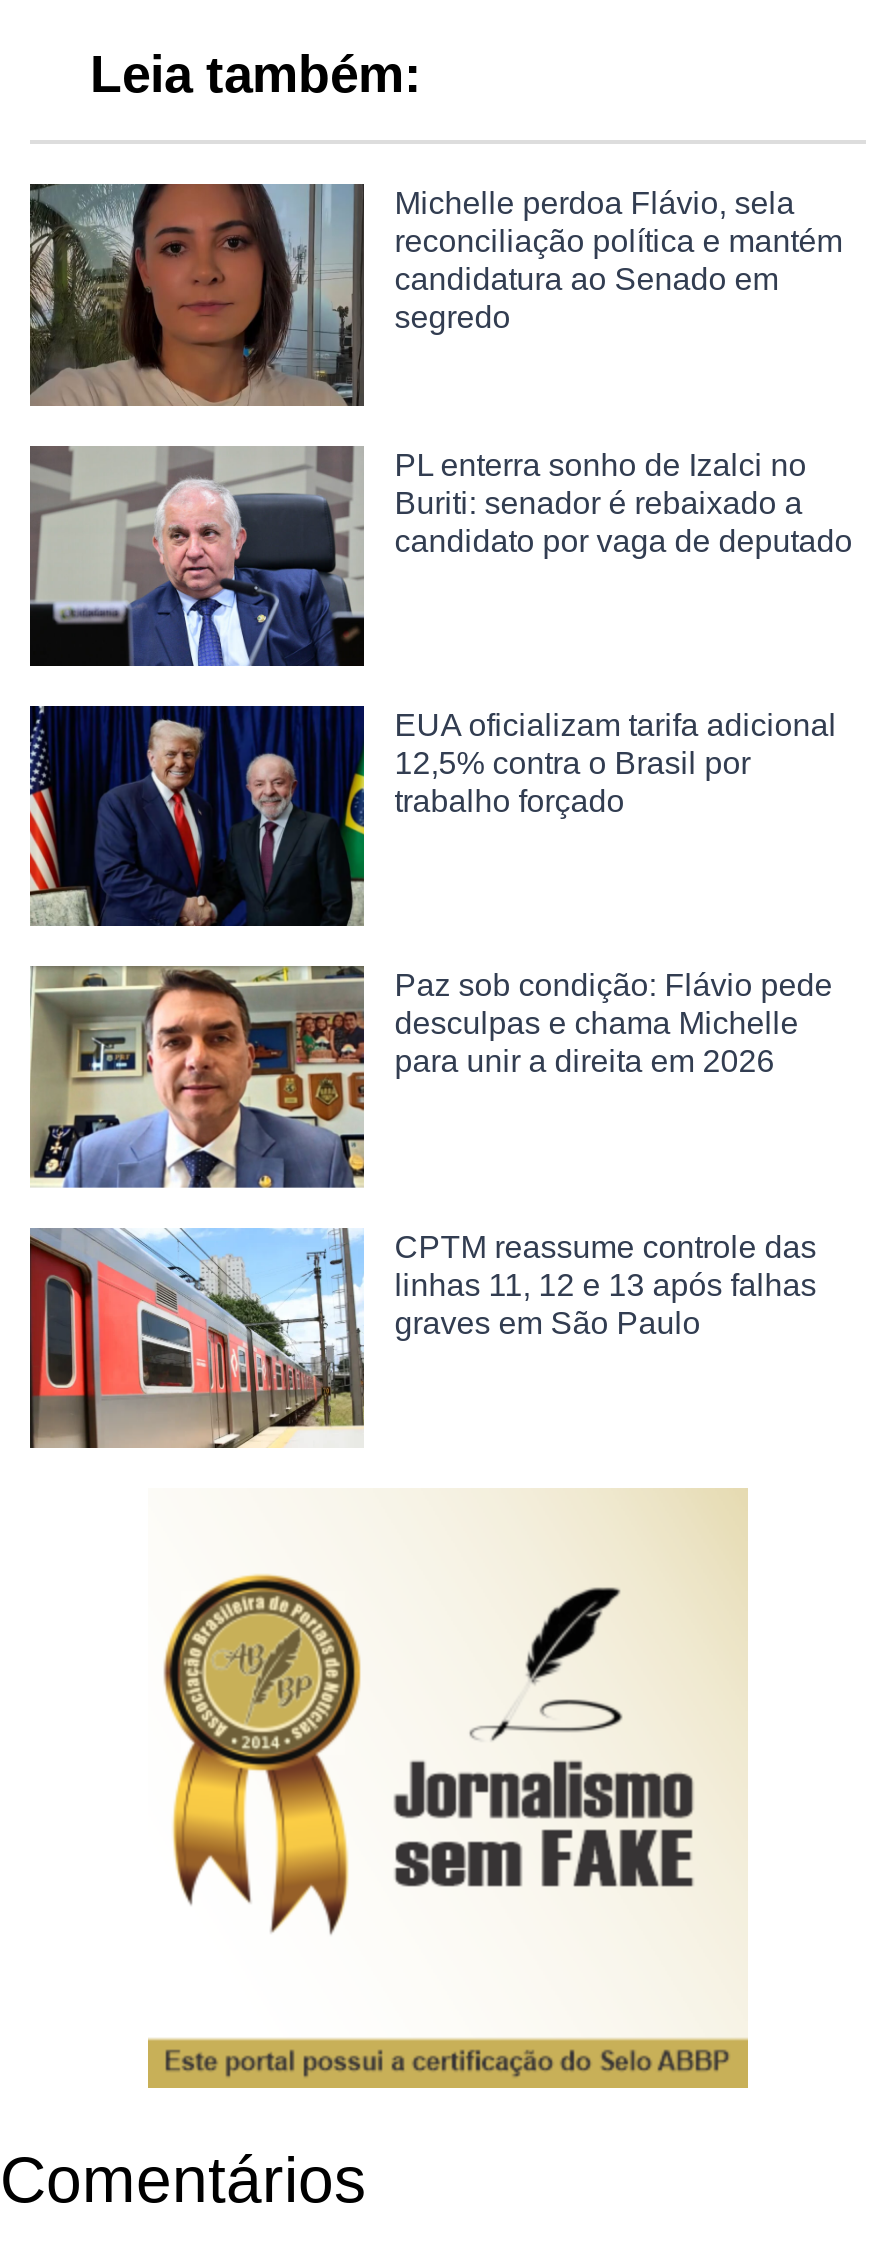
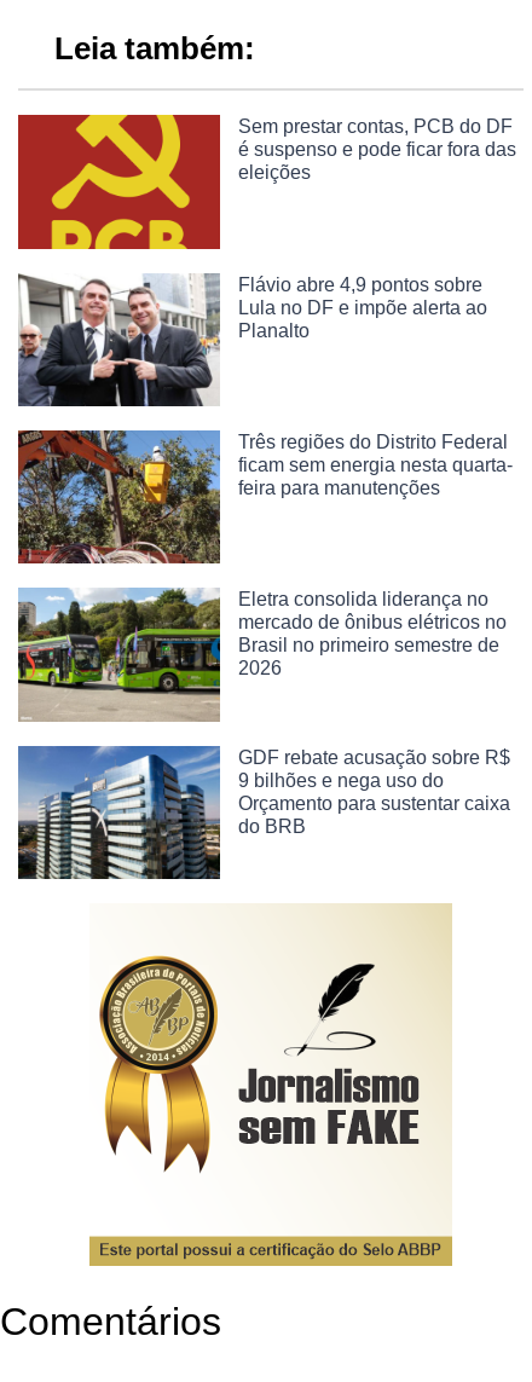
- [image]
- Michelle perdoa Flávio, sela
- reconciliação política e mantém
- candidatura ao Senado em
- segredo
+ [image]
+ Sem prestar contas, PCB do DF
+ é suspenso e pode ficar fora das
+ eleições

- [image]
- PL enterra sonho de Izalci no
- Buriti: senador é rebaixado a
- candidato por vaga de deputado
+ [image]
+ Flávio abre 4,9 pontos sobre
+ Lula no DF e impõe alerta ao
+ Planalto

- [image]
- EUA oficializam tarifa adicional
- 12,5% contra o Brasil por
- trabalho forçado
+ [image]
+ Três regiões do Distrito Federal
+ ficam sem energia nesta quarta-
+ feira para manutenções

- [image]
- Paz sob condição: Flávio pede
- desculpas e chama Michelle
- para unir a direita em 2026
+ [image]
+ Eletra consolida liderança no
+ mercado de ônibus elétricos no
+ Brasil no primeiro semestre de
+ 2026

- [image]
- CPTM reassume controle das
- linhas 11, 12 e 13 após falhas
- graves em São Paulo
+ [image]
+ GDF rebate acusação sobre R$
+ 9 bilhões e nega uso do
+ Orçamento para sustentar caixa
+ do BRB
